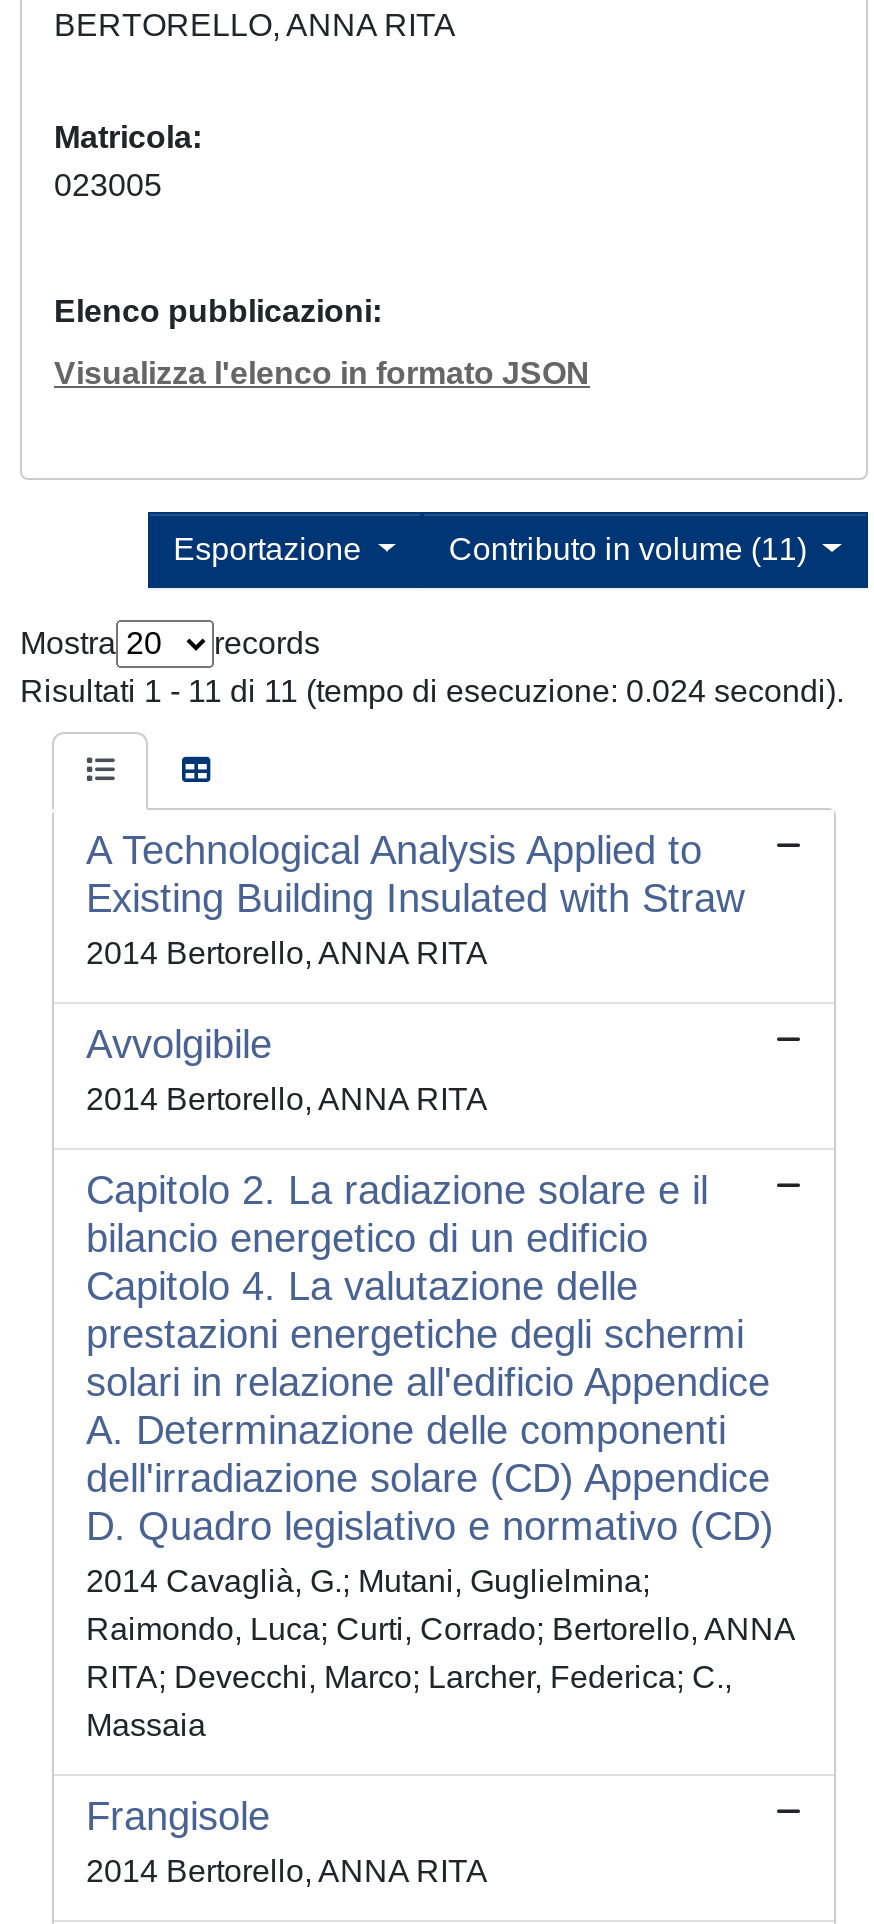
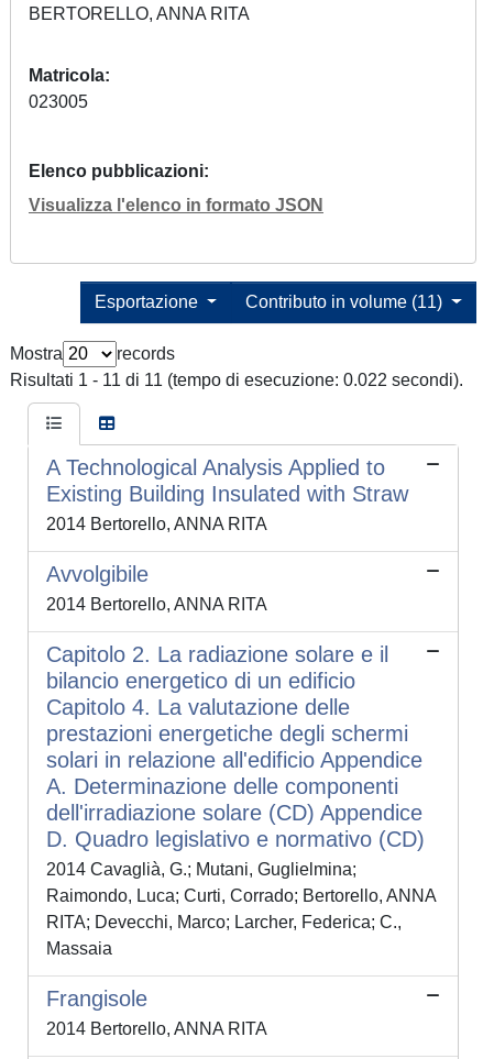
- Risultati 1 - 11 di 11 (tempo di esecuzione: 0.024 secondi).
+ Risultati 1 - 11 di 11 (tempo di esecuzione: 0.022 secondi).
